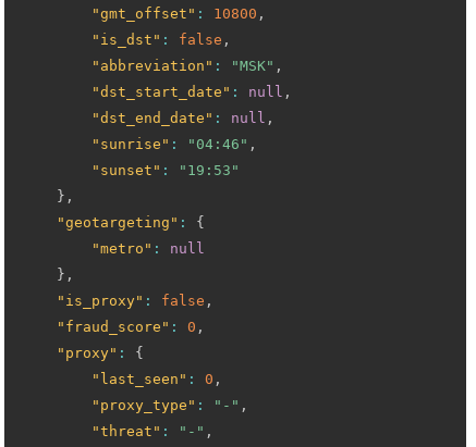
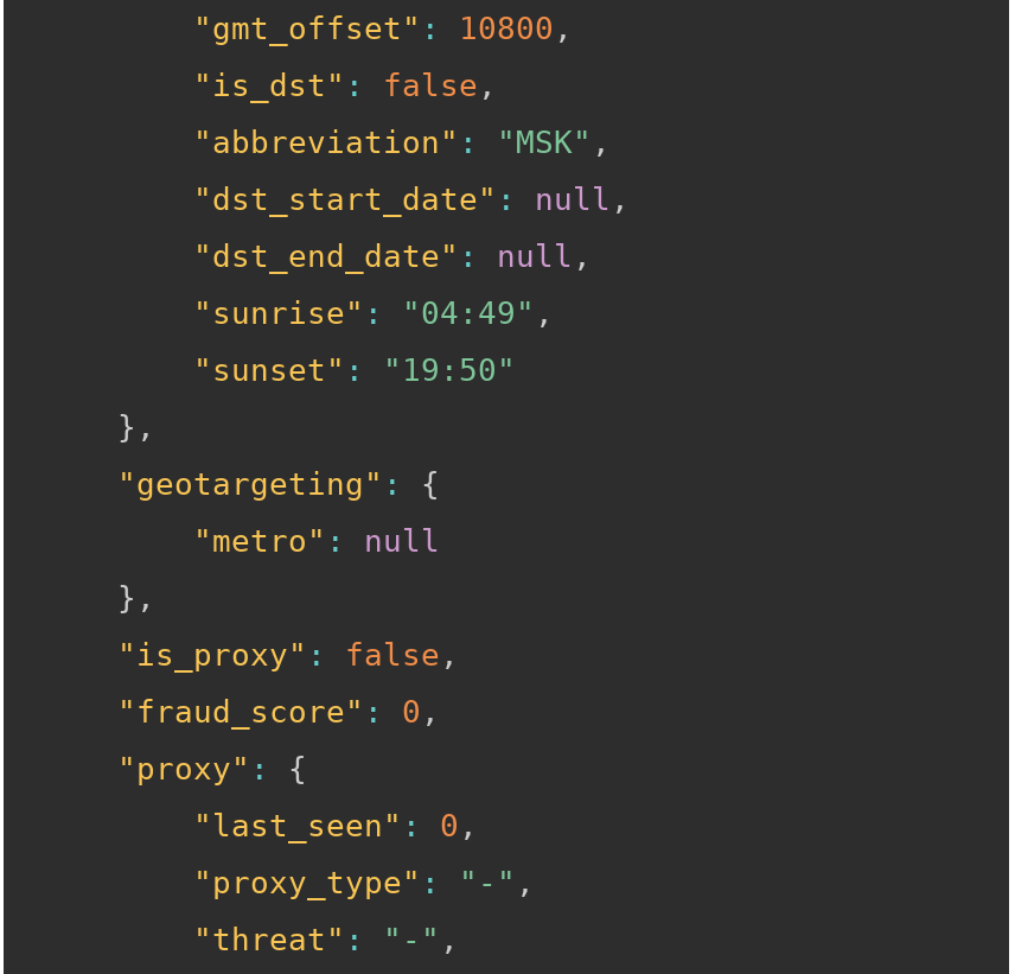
- "sunrise": "04:46",
+ "sunrise": "04:49",

- "sunset": "19:53"
+ "sunset": "19:50"
